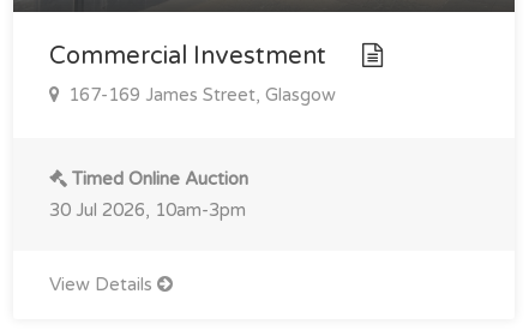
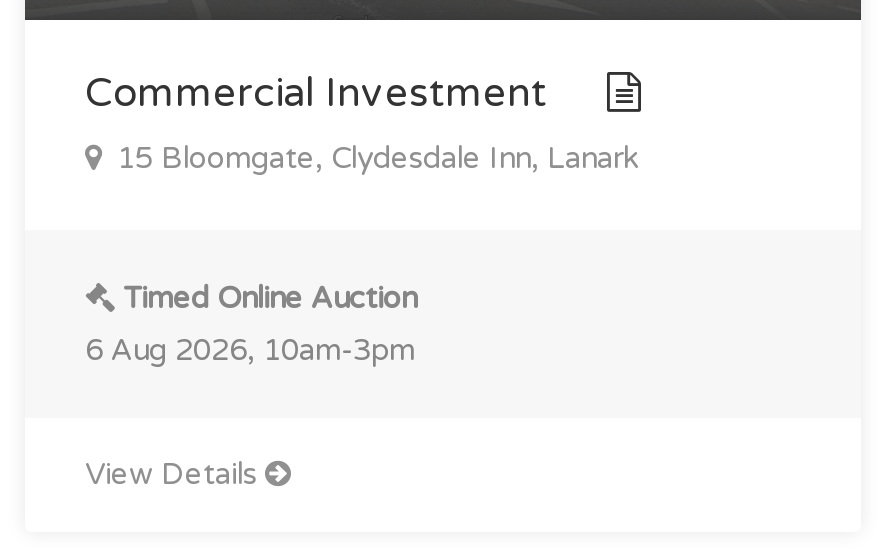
- 167-169 James Street, Glasgow
+ 15 Bloomgate, Clydesdale Inn, Lanark

- 30 Jul 2026, 10am-3pm
+ 6 Aug 2026, 10am-3pm
